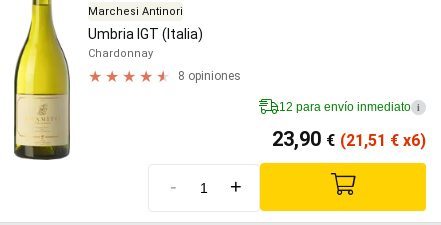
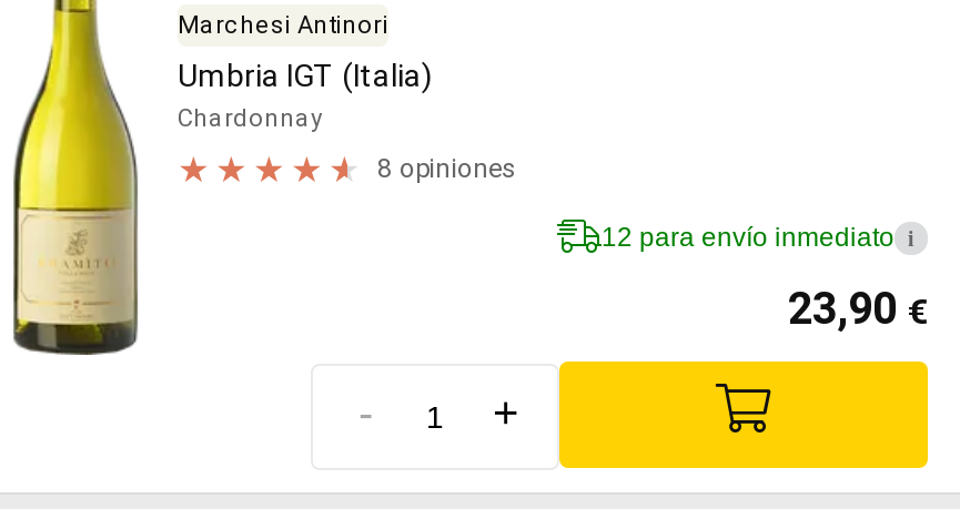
- 23,90 € (21,51 €x6)
+ 23,90 €
